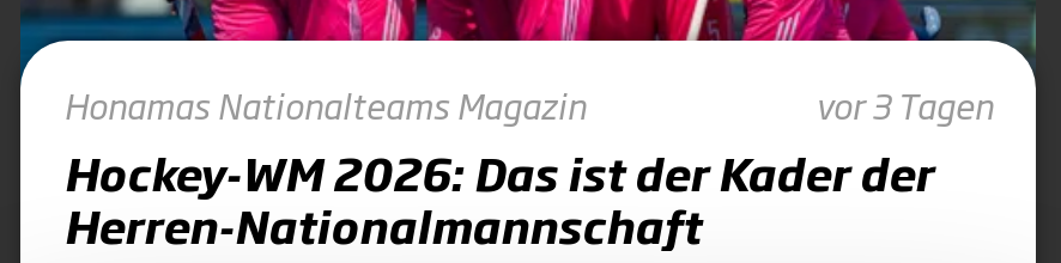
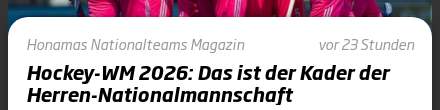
- vor 3 Tagen
+ vor 23 Stunden
